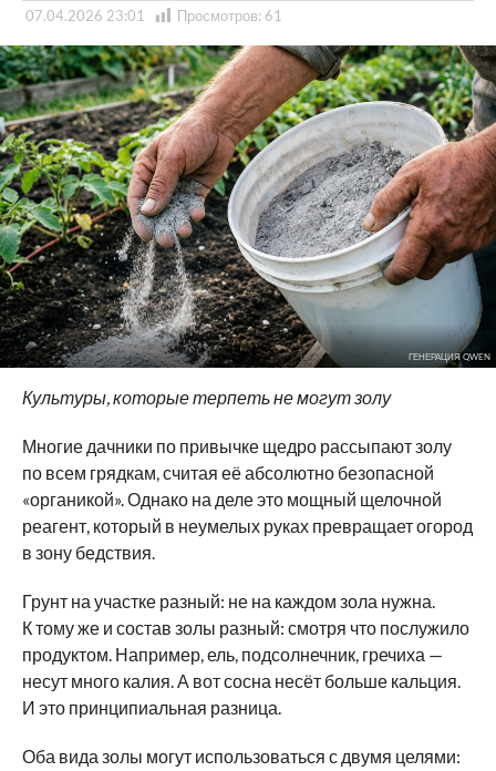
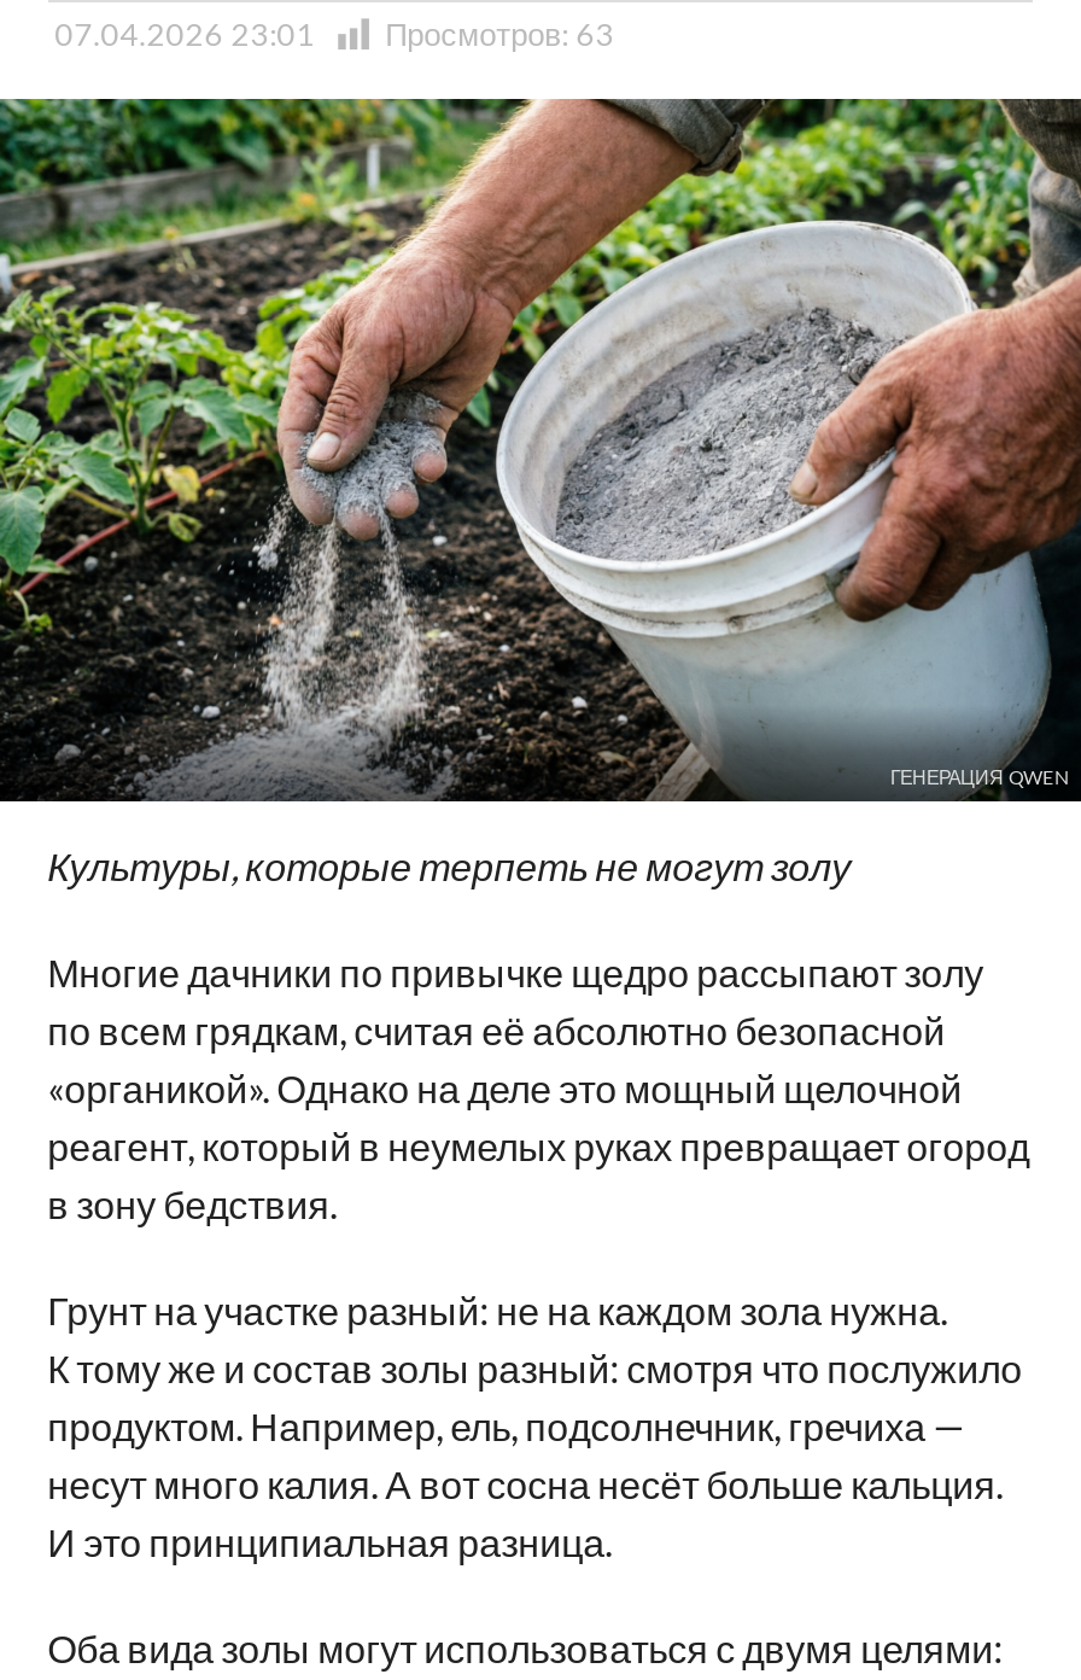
- 07.04.2026 23:01 Просмотров: 61
+ 07.04.2026 23:01 Просмотров: 63
